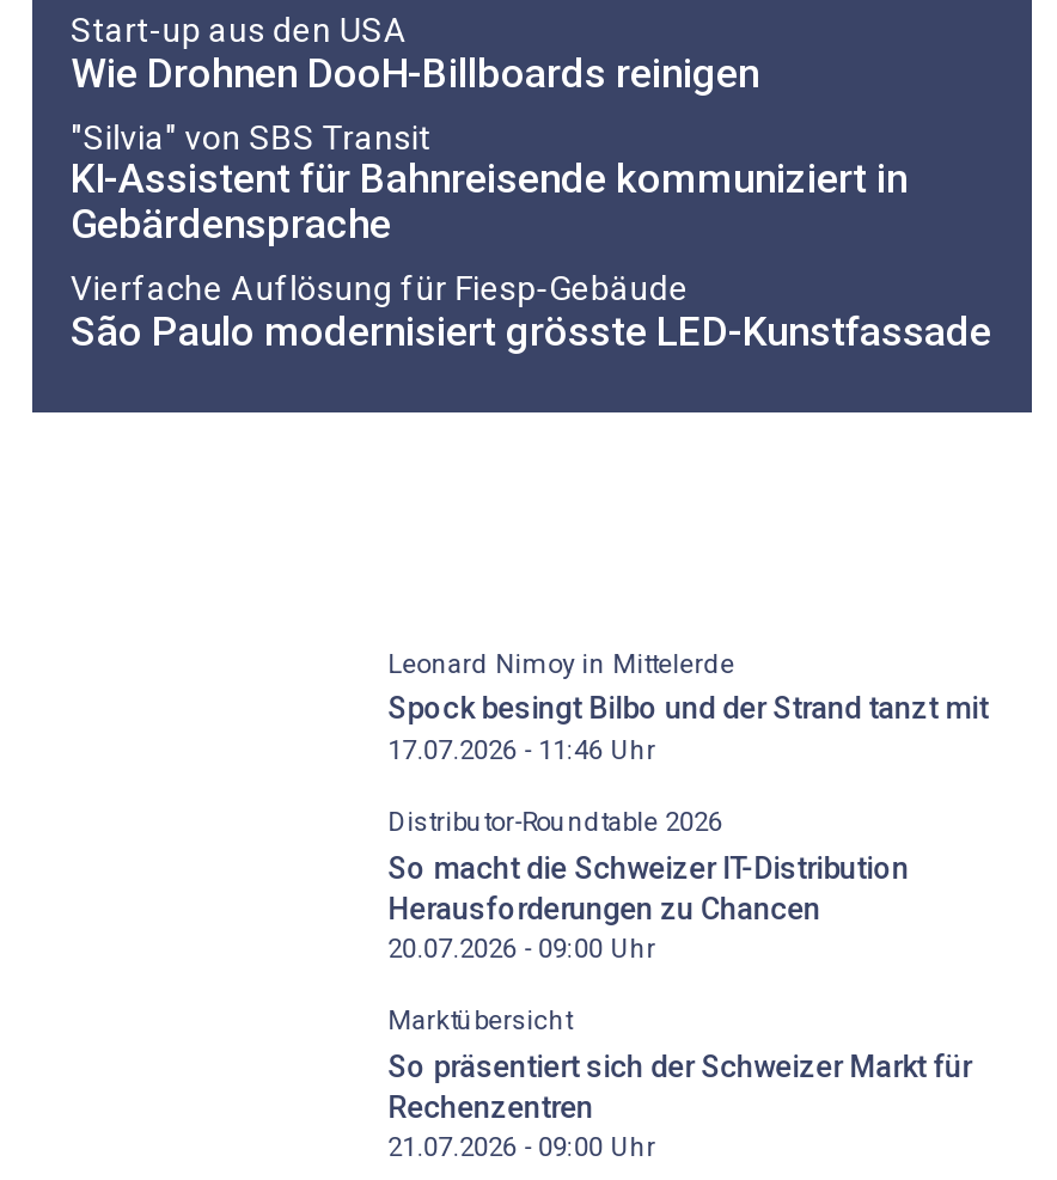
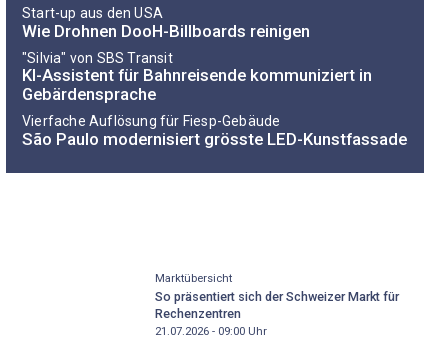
- Leonard Nimoy in Mittelerde
- Spock besingt Bilbo und der Strand tanzt mit
- 17.07.2026 - 11:46 Uhr
- Distributor-Roundtable 2026
- So macht die Schweizer IT-Distribution
- Herausforderungen zu Chancen
- 20.07.2026 - 09:00 Uhr
